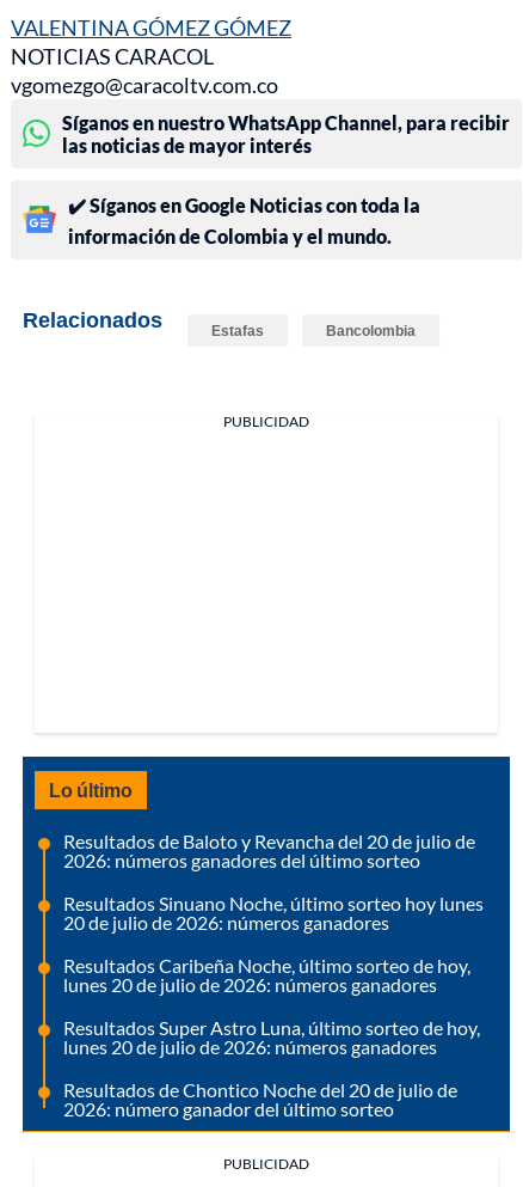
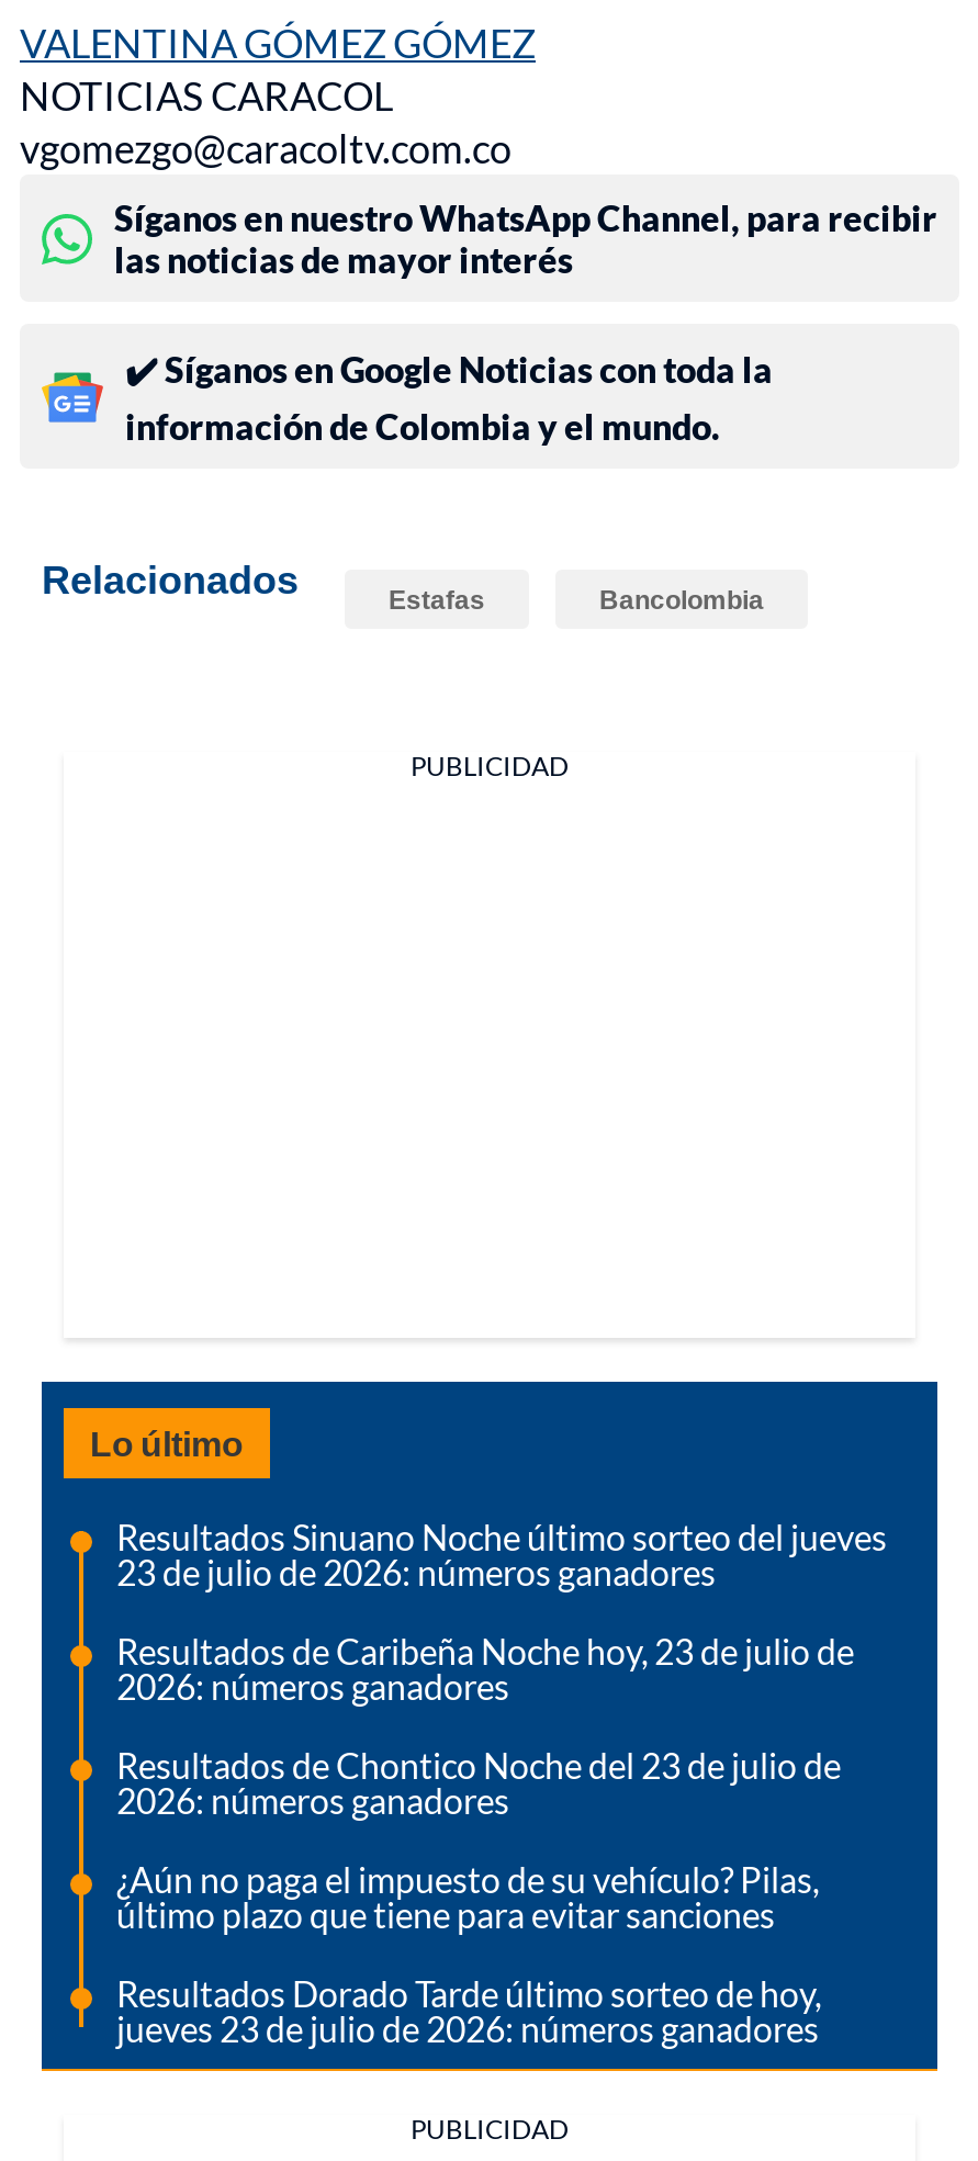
- Resultados de Baloto y Revancha del 20 de julio de
- 2026: números ganadores del último sorteo
+ Resultados Sinuano Noche último sorteo del jueves
+ 23 de julio de 2026: números ganadores

- Resultados Sinuano Noche, último sorteo hoy lunes
- 20 de julio de 2026: números ganadores
+ Resultados de Caribeña Noche hoy, 23 de julio de
+ 2026: números ganadores

- Resultados Caribeña Noche, último sorteo de hoy,
- lunes 20 de julio de 2026: números ganadores
+ Resultados de Chontico Noche del 23 de julio de
+ 2026: números ganadores

- Resultados Super Astro Luna, último sorteo de hoy,
- lunes 20 de julio de 2026: números ganadores
+ ¿Aún no paga el impuesto de su vehículo? Pilas,
+ último plazo que tiene para evitar sanciones

- Resultados de Chontico Noche del 20 de julio de
- 2026: número ganador del último sorteo
+ Resultados Dorado Tarde último sorteo de hoy,
+ jueves 23 de julio de 2026: números ganadores
